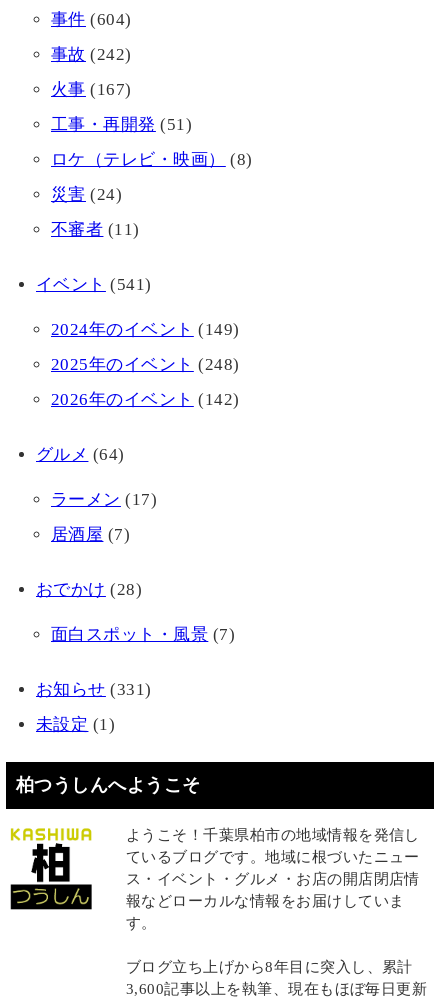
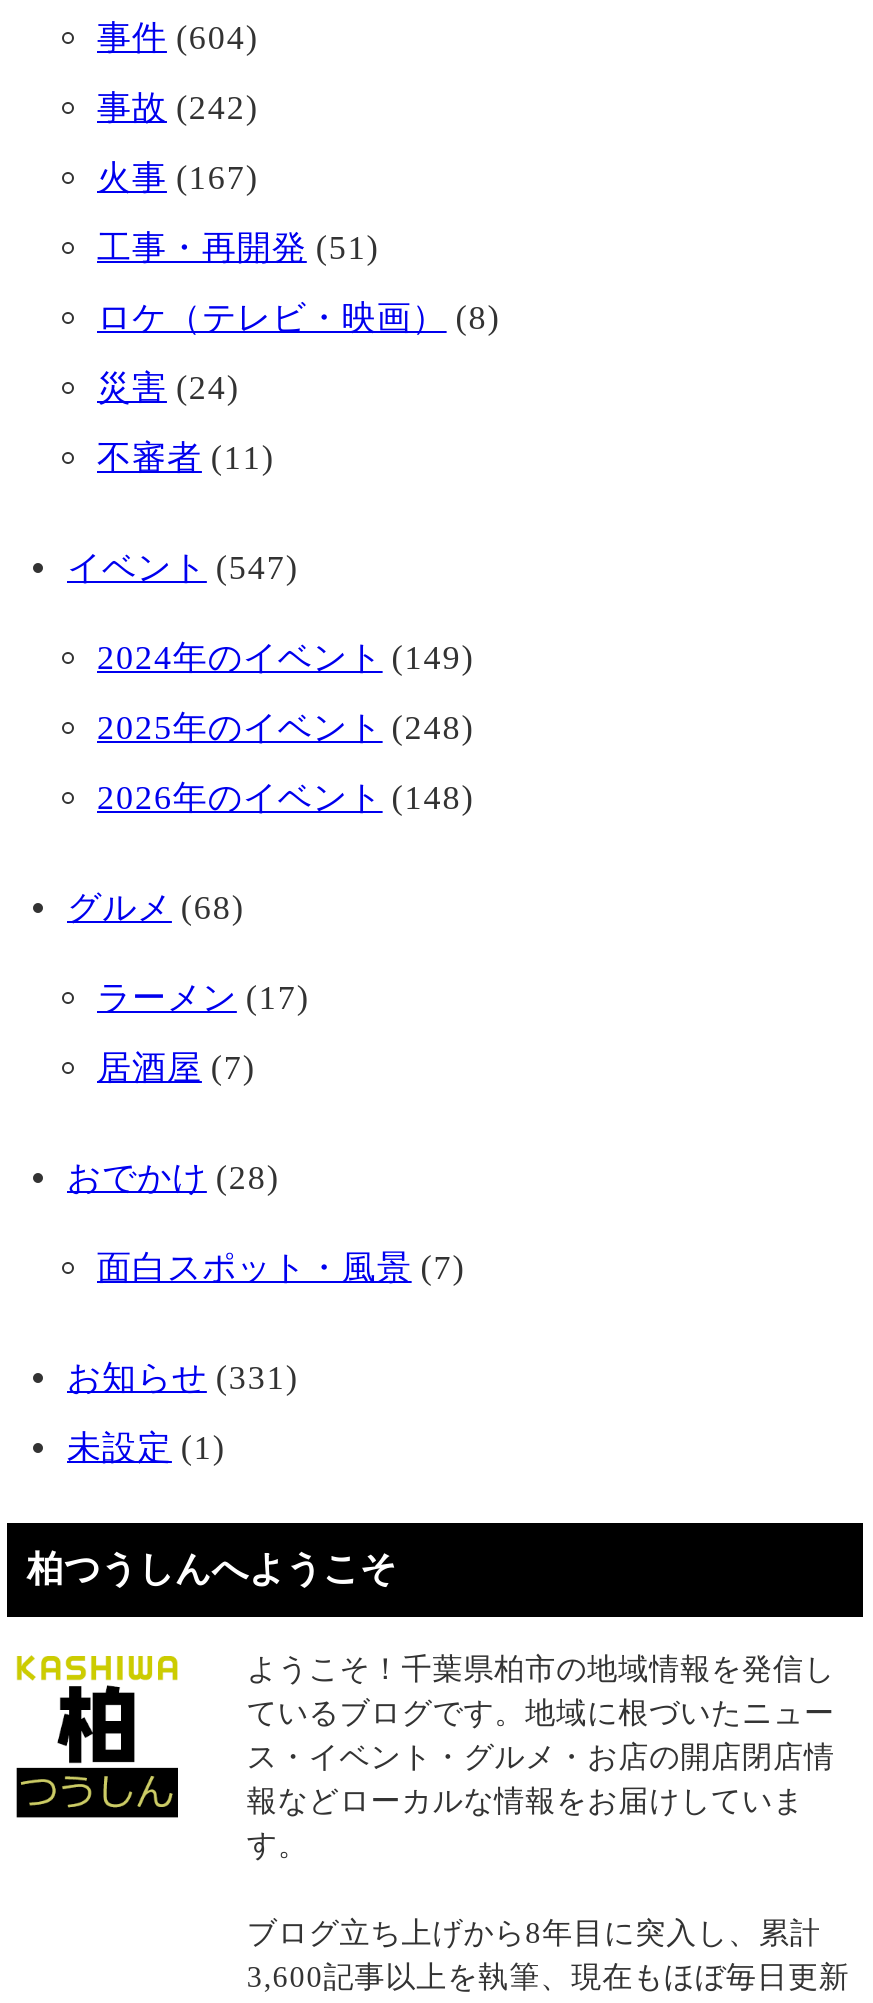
- イベント(541)
+ イベント(547)

- 2026年のイベント(142)
+ 2026年のイベント(148)

- グルメ(64)
+ グルメ(68)
